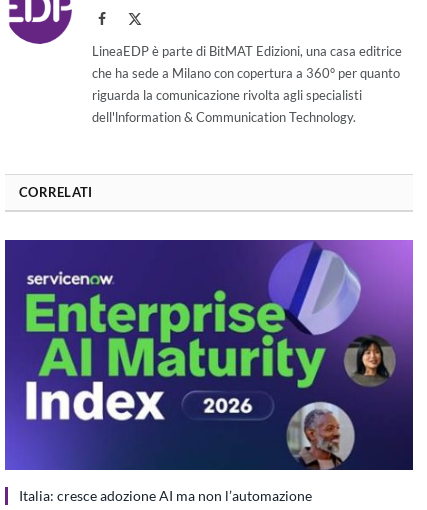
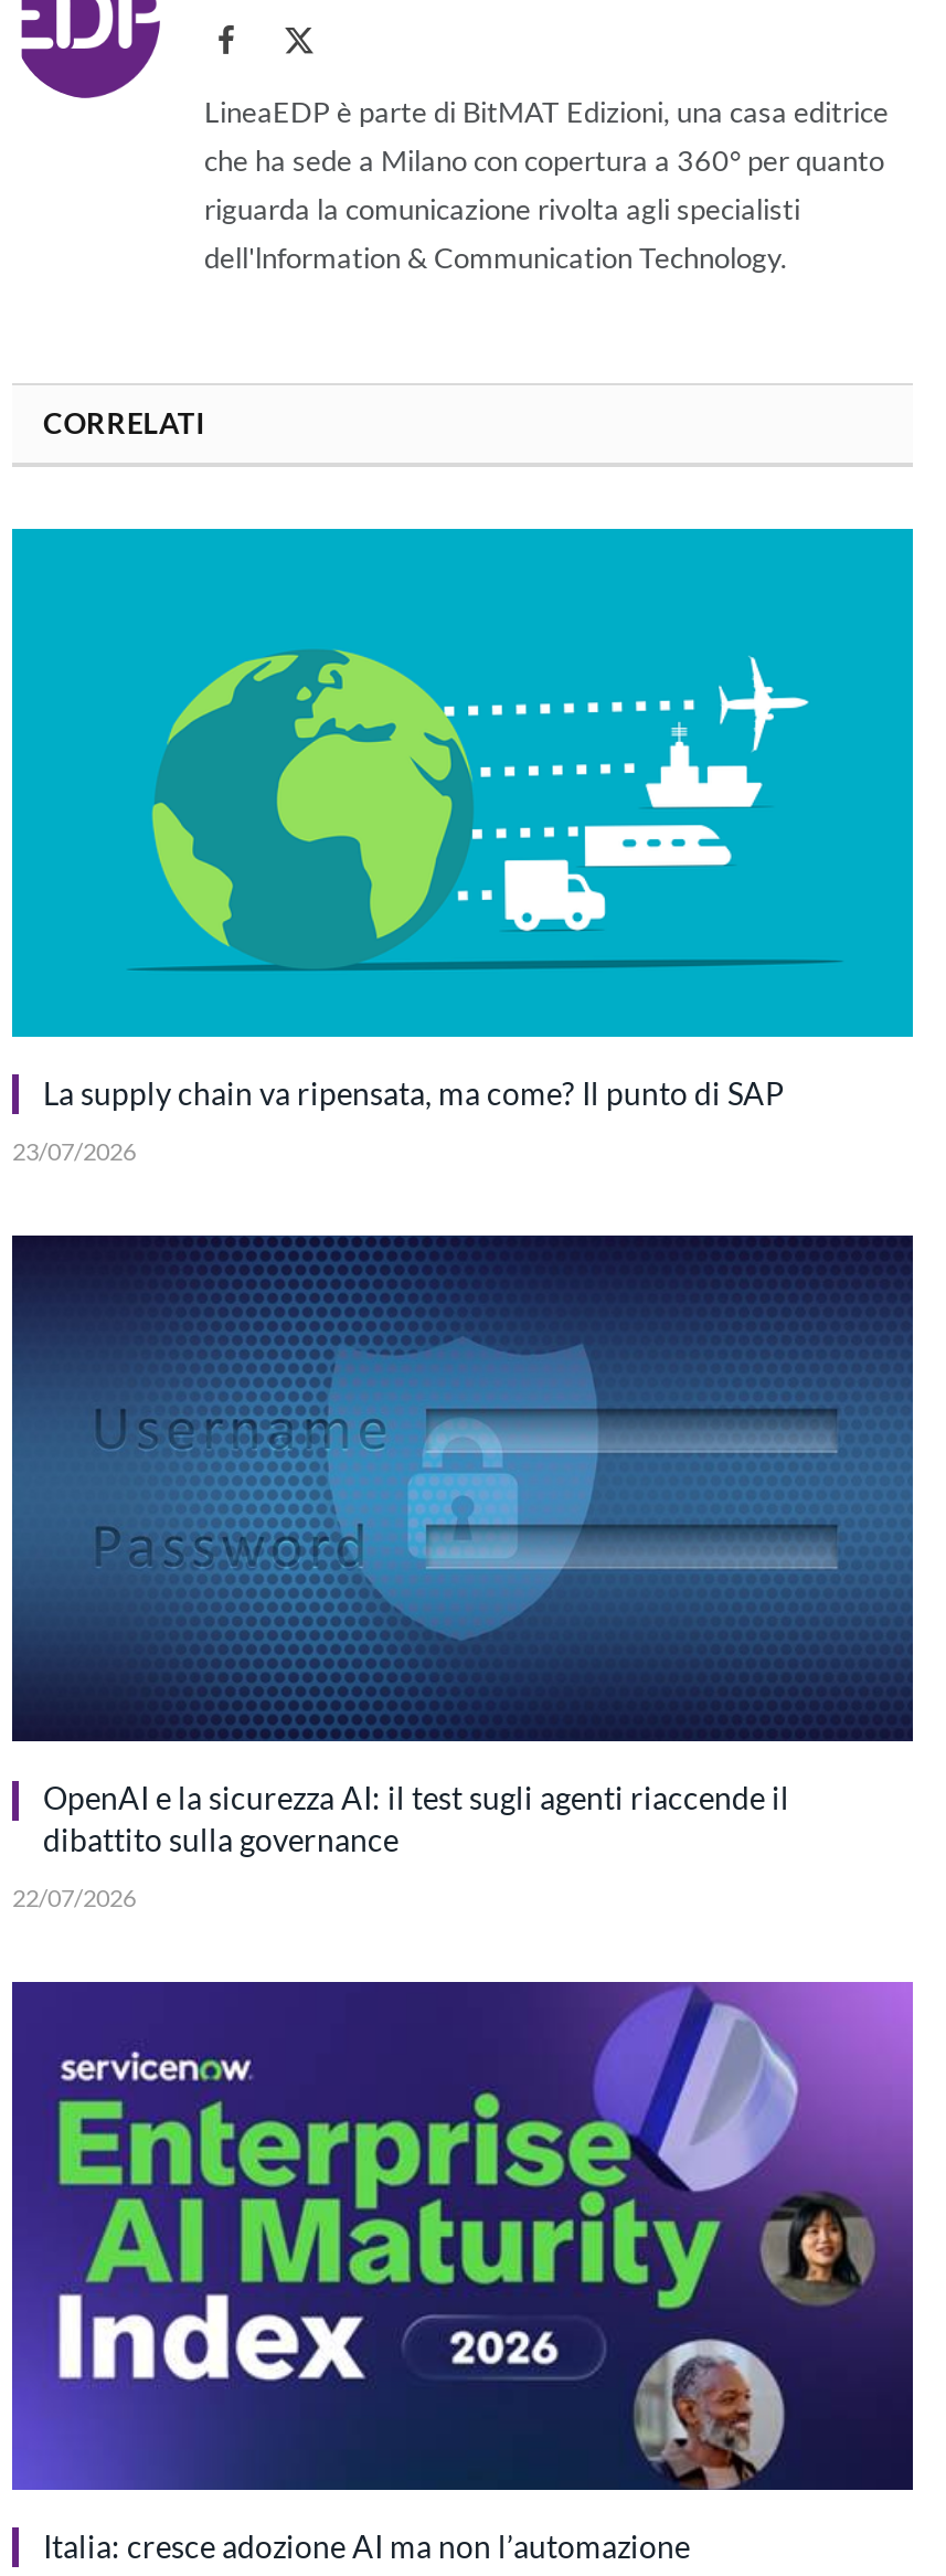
+ [image]
+ La supply chain va ripensata, ma come? Il punto di SAP
+ 23/07/2026

+ [image]
+ OpenAI e la sicurezza AI: il test sugli agenti riaccende il
+ dibattito sulla governance
+ 22/07/2026
